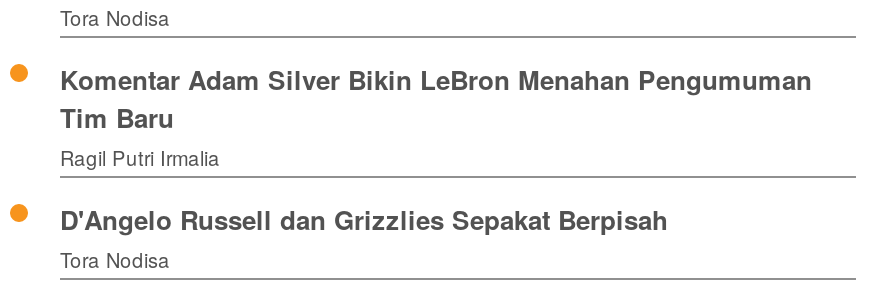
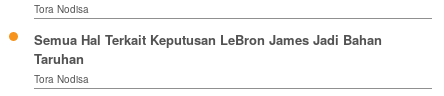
- Komentar Adam Silver Bikin LeBron Menahan Pengumuman
- Tim Baru
- Ragil Putri Irmalia
- D'Angelo Russell dan Grizzlies Sepakat Berpisah
+ Semua Hal Terkait Keputusan LeBron James Jadi Bahan
+ Taruhan
